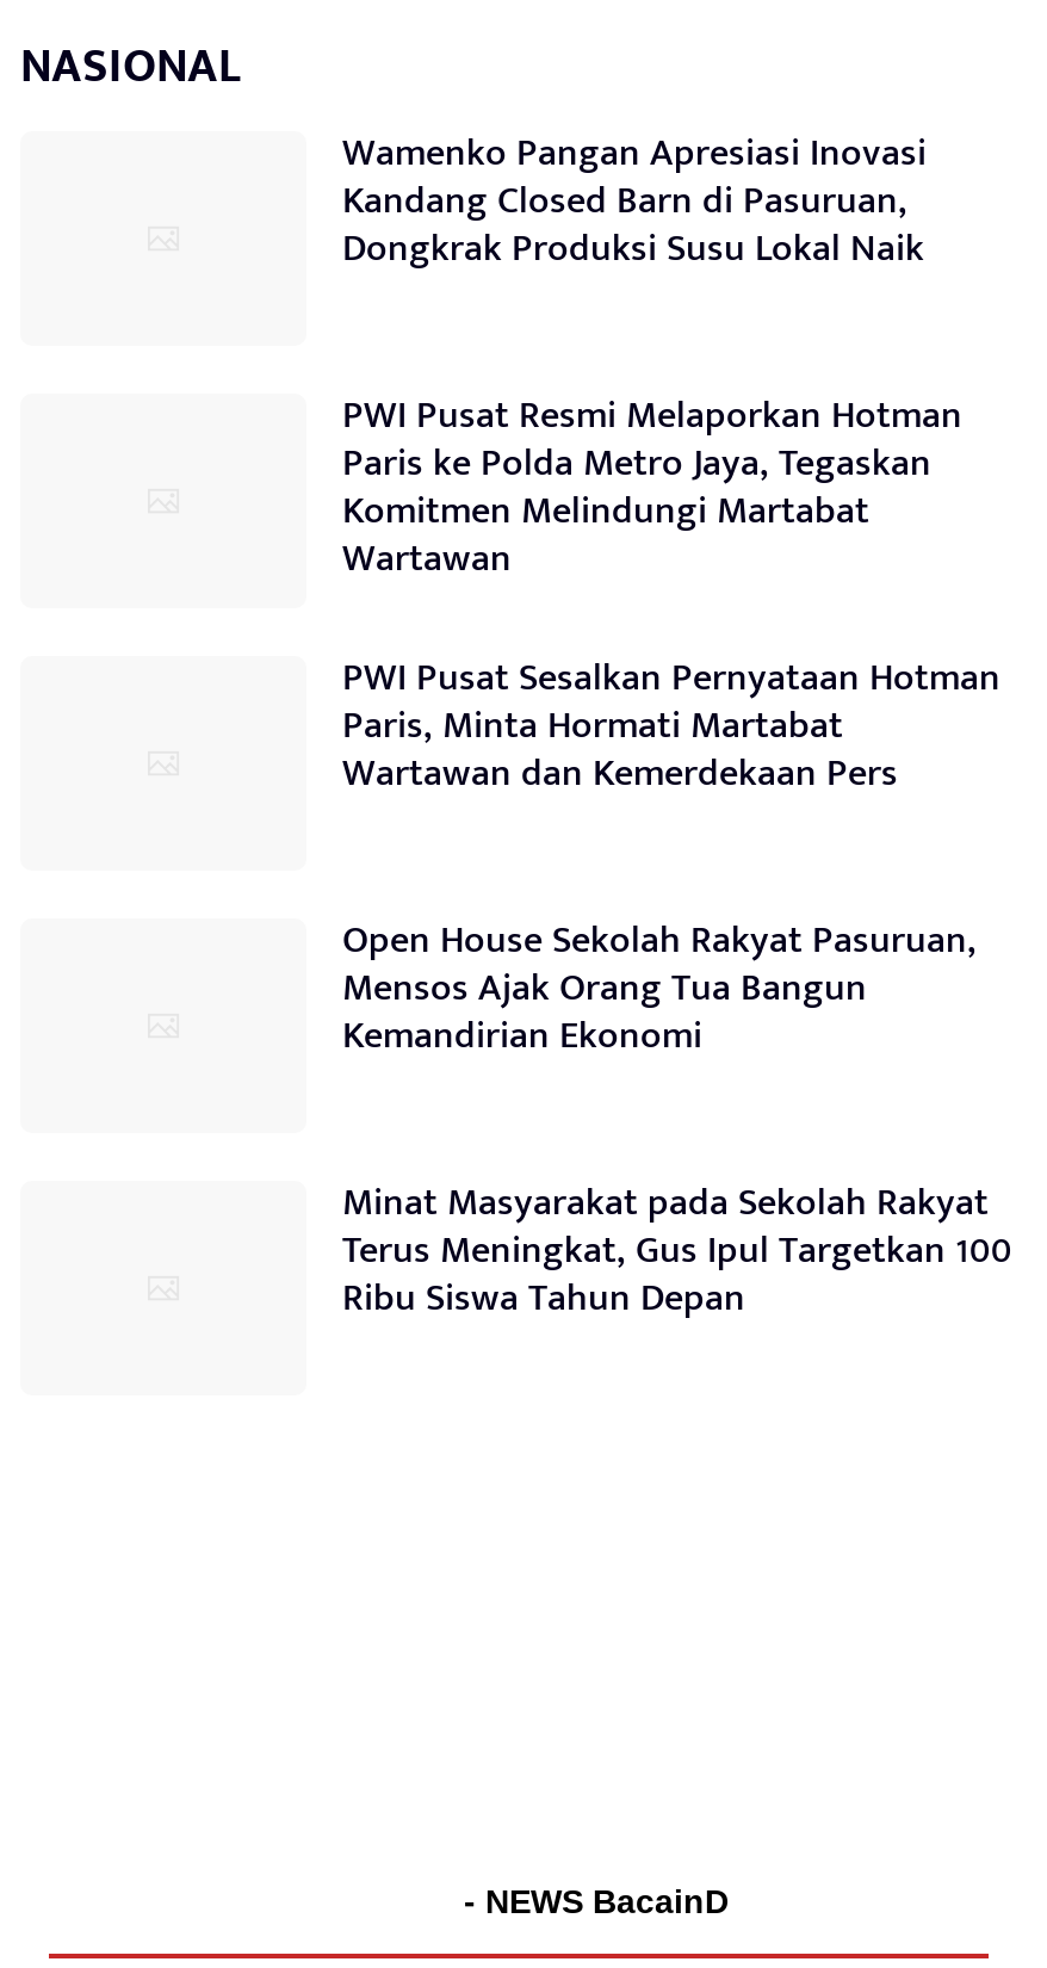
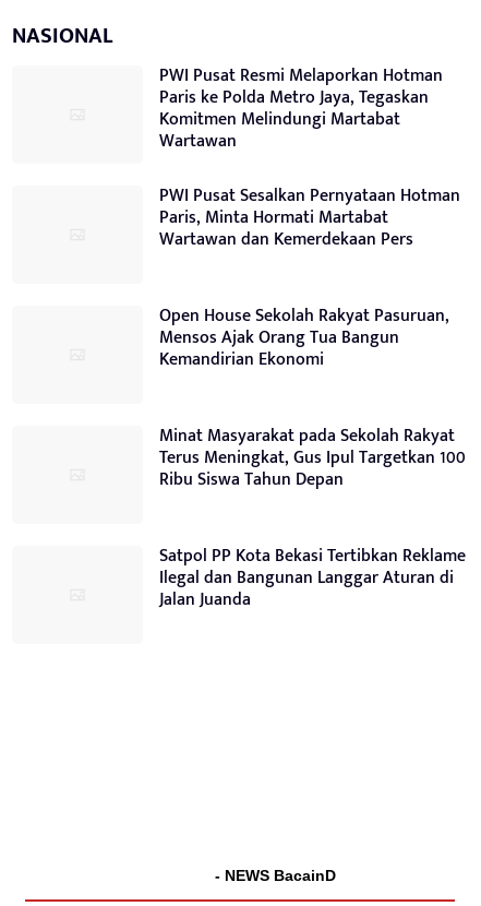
- Wamenko Pangan Apresiasi Inovasi
- Kandang Closed Barn di Pasuruan,
- Dongkrak Produksi Susu Lokal Naik

moved up: PWI Pusat Resmi Melaporkan Hotman | Paris ke Polda Metro Jaya, Tegaskan | Komitmen Melindungi Martabat | ... | Terus Meningkat, Gus Ipul Targetkan 100 | Ribu Siswa Tahun Depan

+ Satpol PP Kota Bekasi Tertibkan Reklame
+ Ilegal dan Bangunan Langgar Aturan di
+ Jalan Juanda
